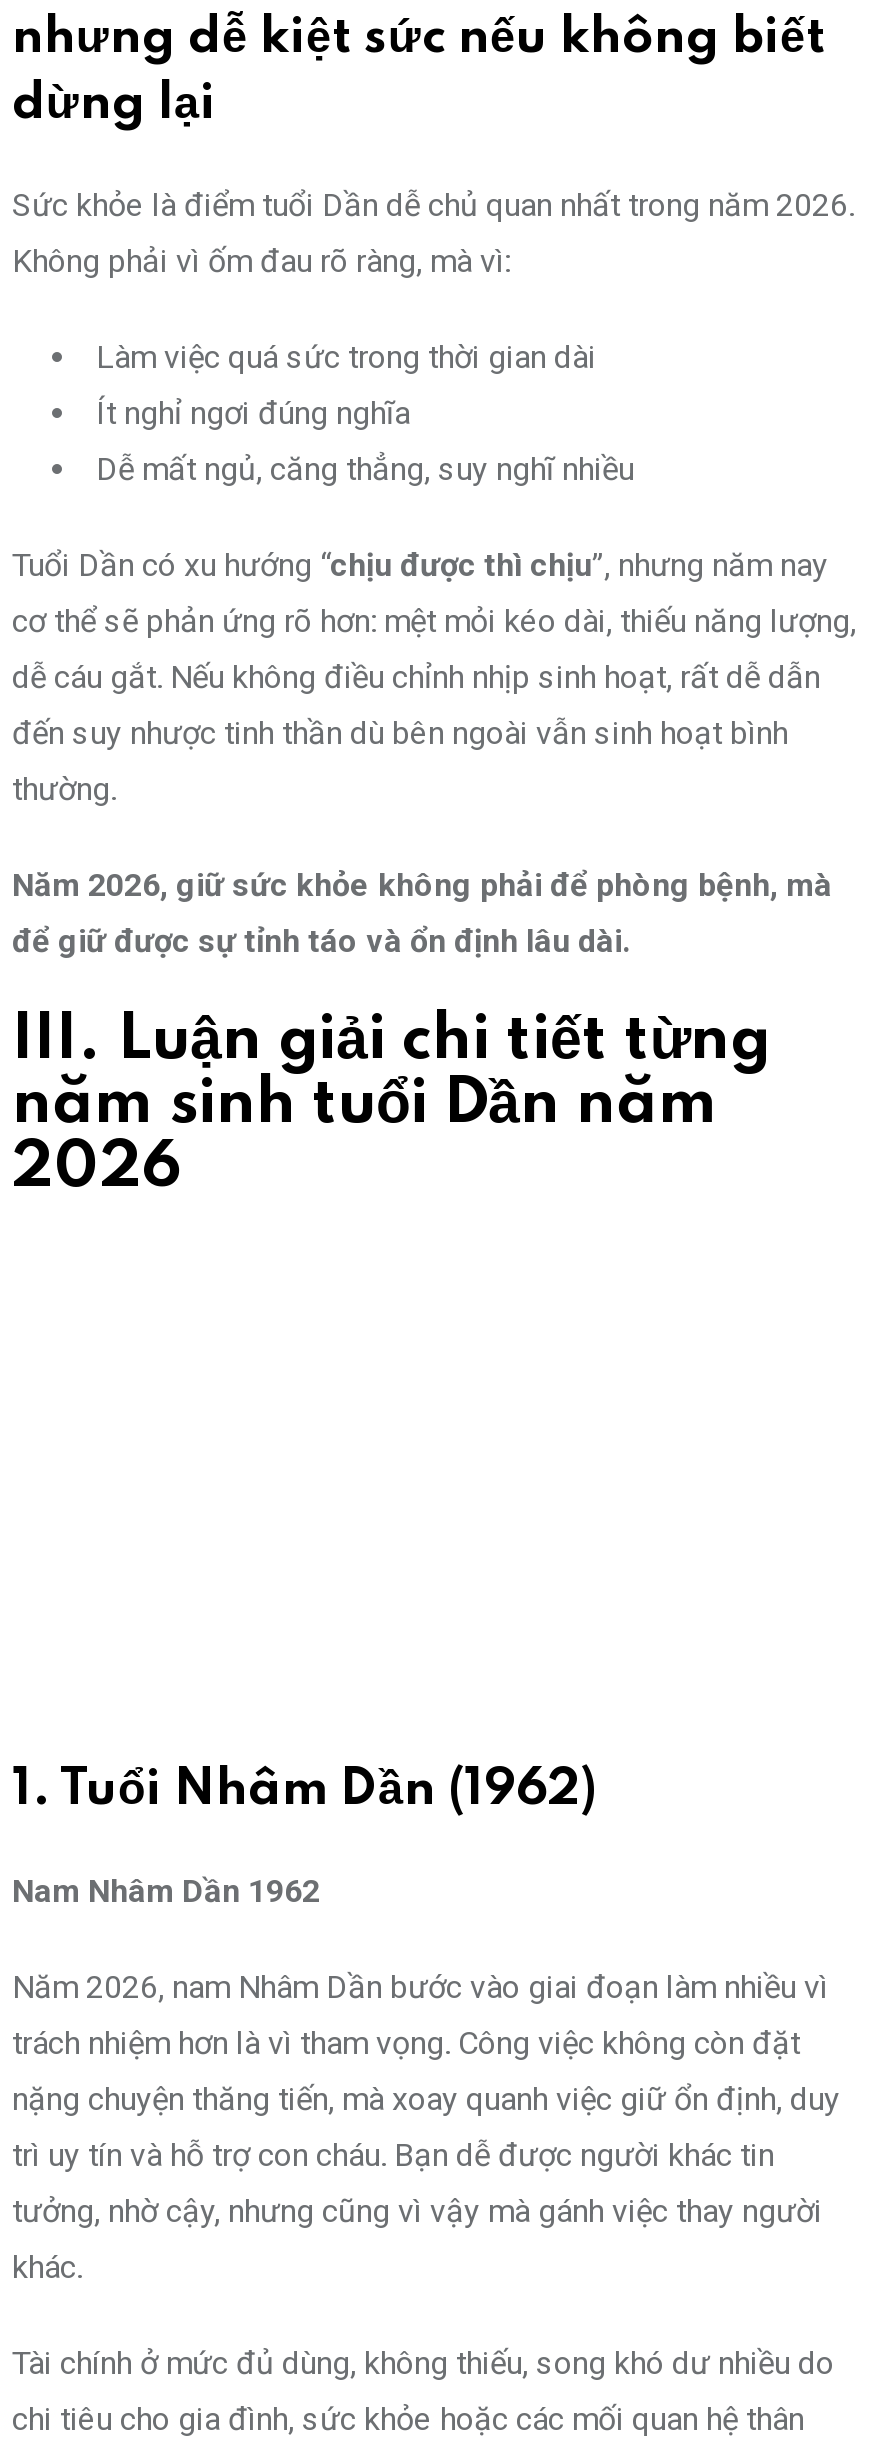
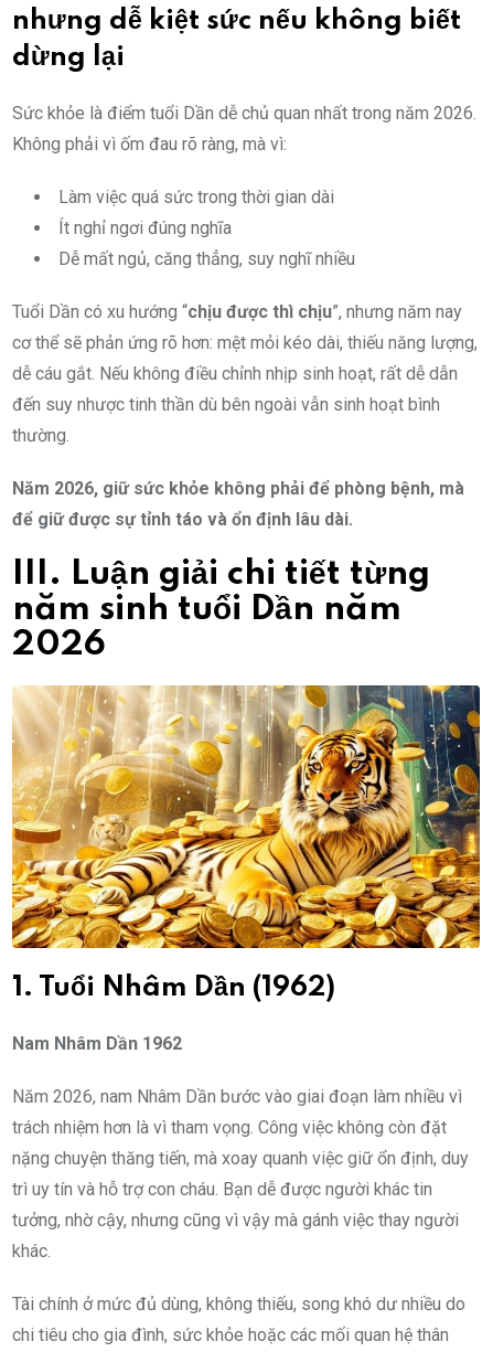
+ [image]
